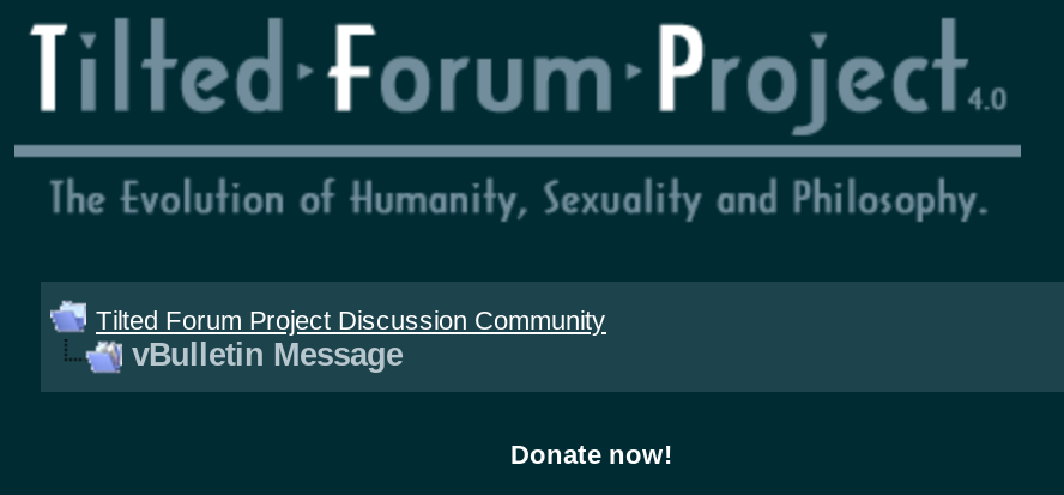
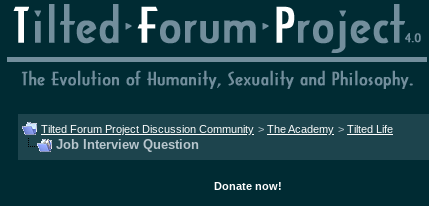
- Tilted Forum Project Discussion Community
- vBulletin Message
+ Tilted Forum Project Discussion Community > The Academy > Tilted Life
+ Job Interview Question
